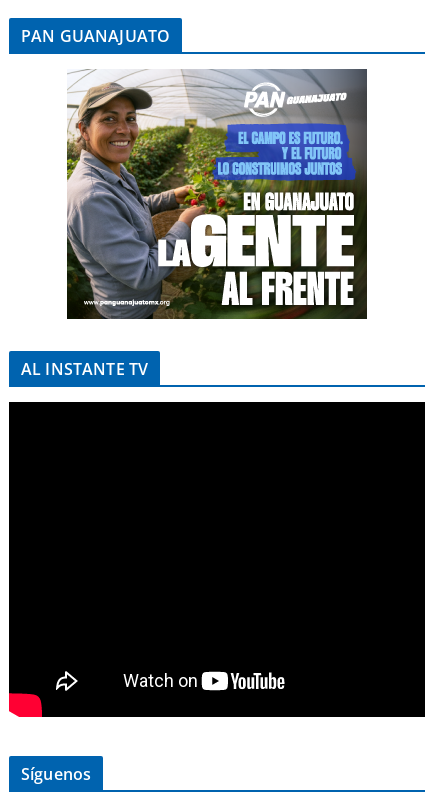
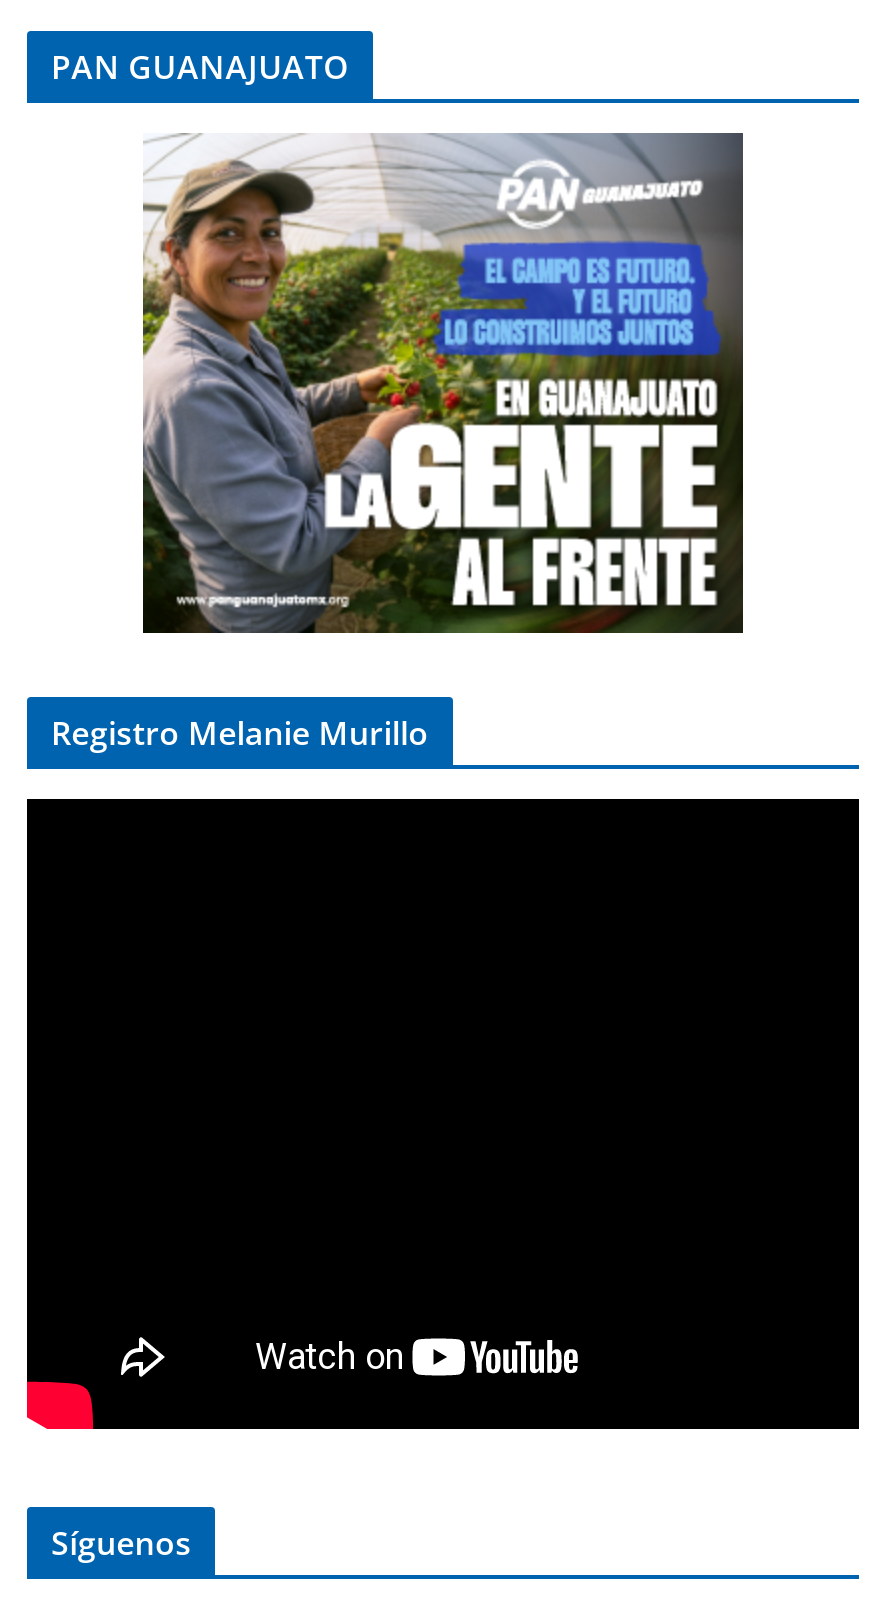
- AL INSTANTE TV
+ Registro Melanie Murillo
